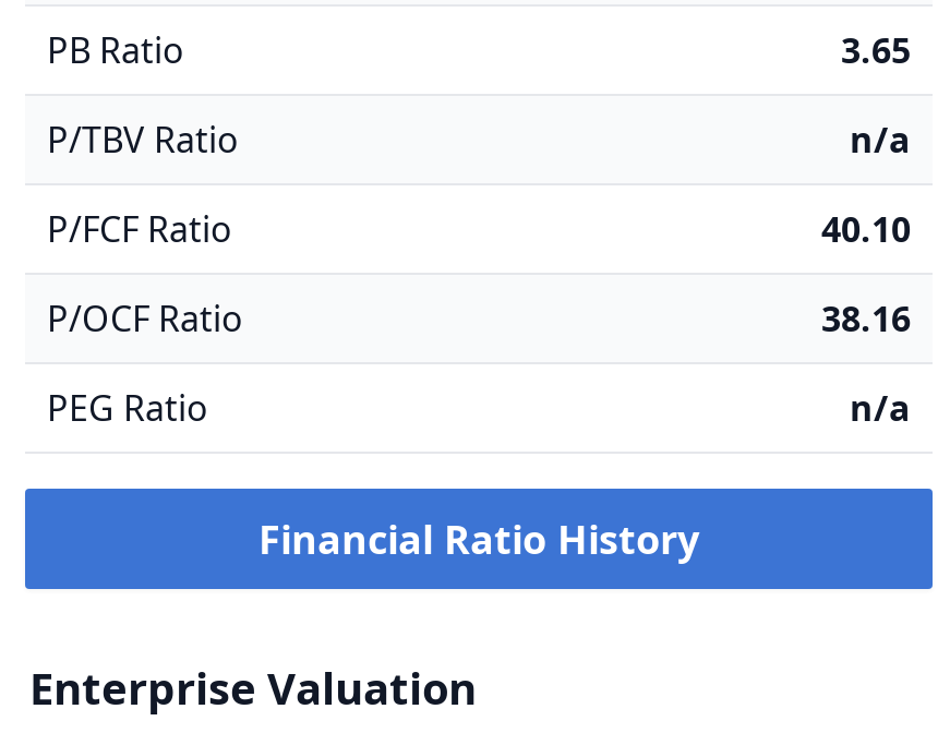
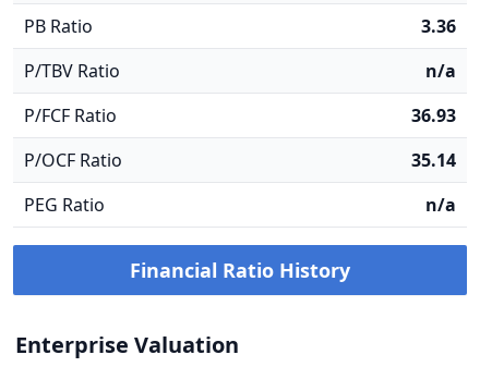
- 3.65
+ 3.36

- 40.10
+ 36.93

- 38.16
+ 35.14
